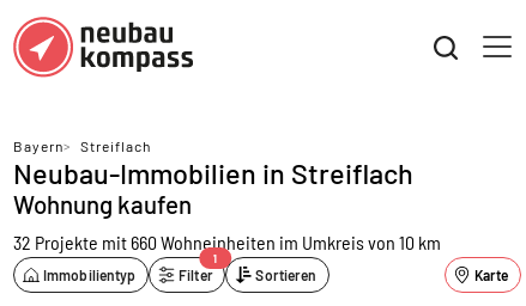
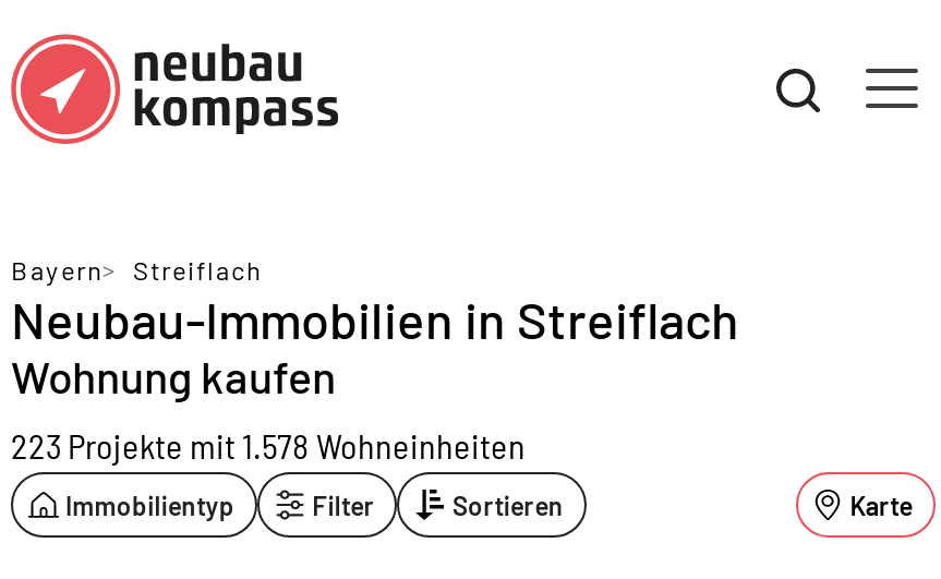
- 32 Projekte mit 660 Wohneinheiten im Umkreis von 10 km
+ 223 Projekte mit 1.578 Wohneinheiten

- 1
